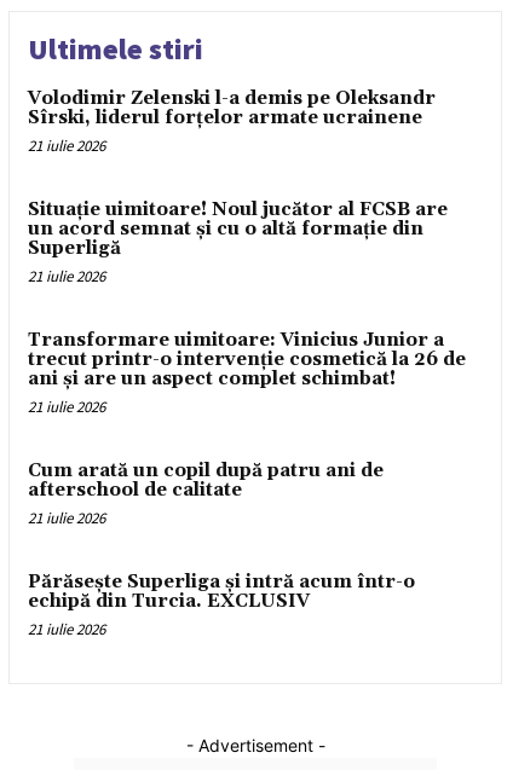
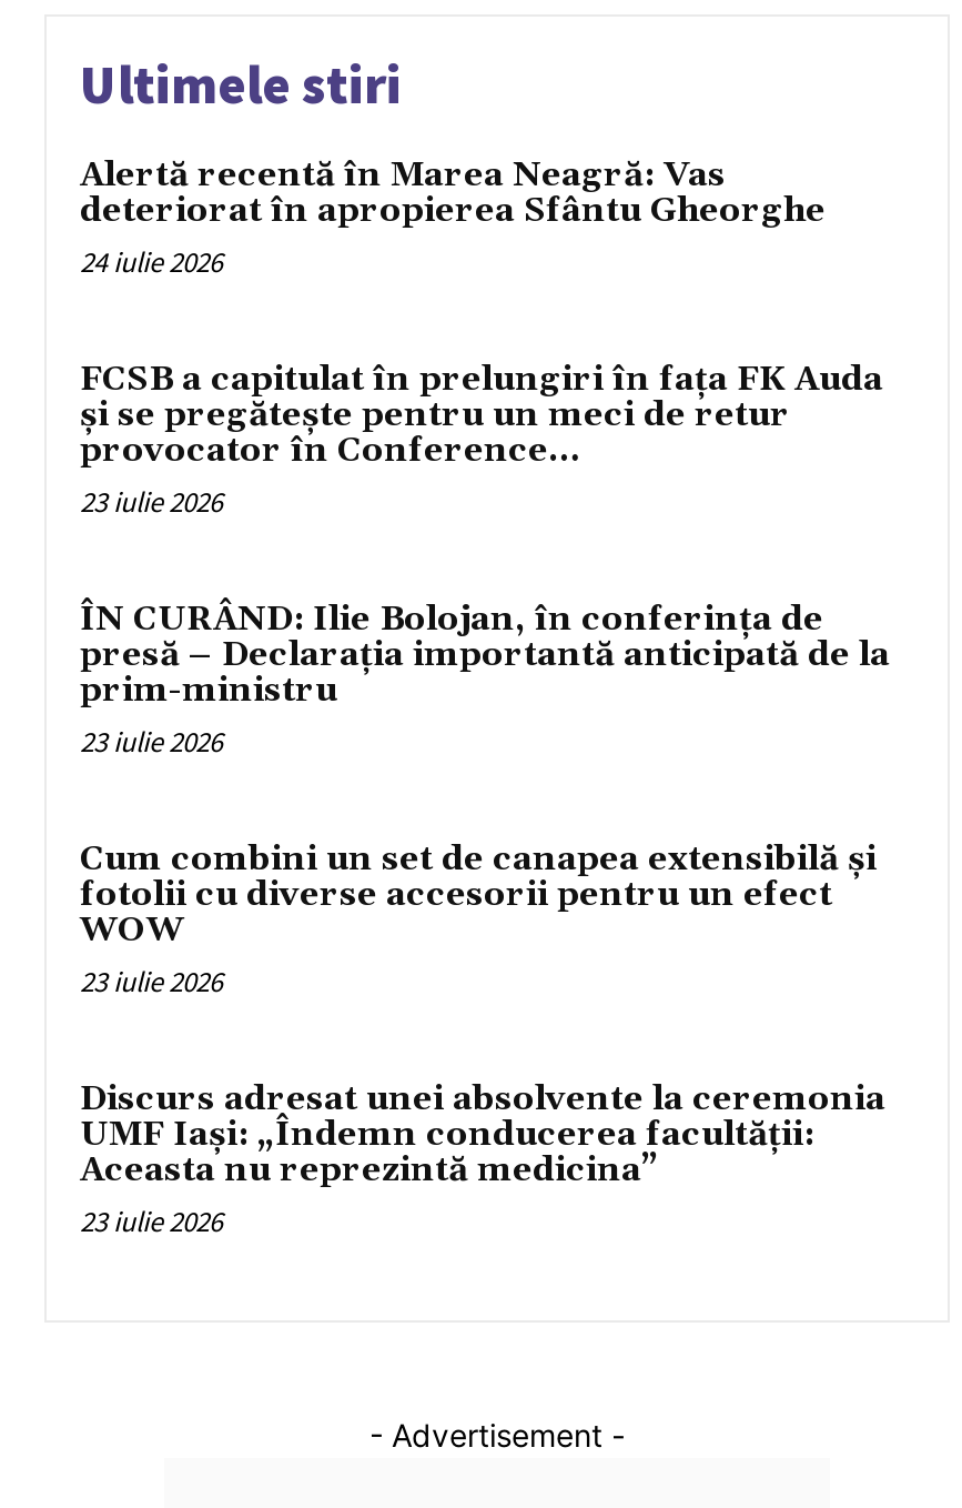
- Volodimir Zelenski l-a demis pe Oleksandr
- Sîrski, liderul forțelor armate ucrainene
- 21 iulie 2026
+ Alertă recentă în Marea Neagră: Vas
+ deteriorat în apropierea Sfântu Gheorghe
+ 24 iulie 2026

- Situație uimitoare! Noul jucător al FCSB are
- un acord semnat și cu o altă formație din
- Superligă
- 21 iulie 2026
+ FCSB a capitulat în prelungiri în fața FK Auda
+ și se pregătește pentru un meci de retur
+ provocator în Conference…
+ 23 iulie 2026

- Transformare uimitoare: Vinicius Junior a
- trecut printr-o intervenție cosmetică la 26 de
- ani și are un aspect complet schimbat!
- 21 iulie 2026
+ ÎN CURÂND: Ilie Bolojan, în conferința de
+ presă – Declarația importantă anticipată de la
+ prim-ministru
+ 23 iulie 2026

- Cum arată un copil după patru ani de
- afterschool de calitate
- 21 iulie 2026
+ Cum combini un set de canapea extensibilă și
+ fotolii cu diverse accesorii pentru un efect
+ WOW
+ 23 iulie 2026

- Părăsește Superliga și intră acum într-o
- echipă din Turcia. EXCLUSIV
- 21 iulie 2026
+ Discurs adresat unei absolvente la ceremonia
+ UMF Iași: „Îndemn conducerea facultății:
+ Aceasta nu reprezintă medicina”
+ 23 iulie 2026
